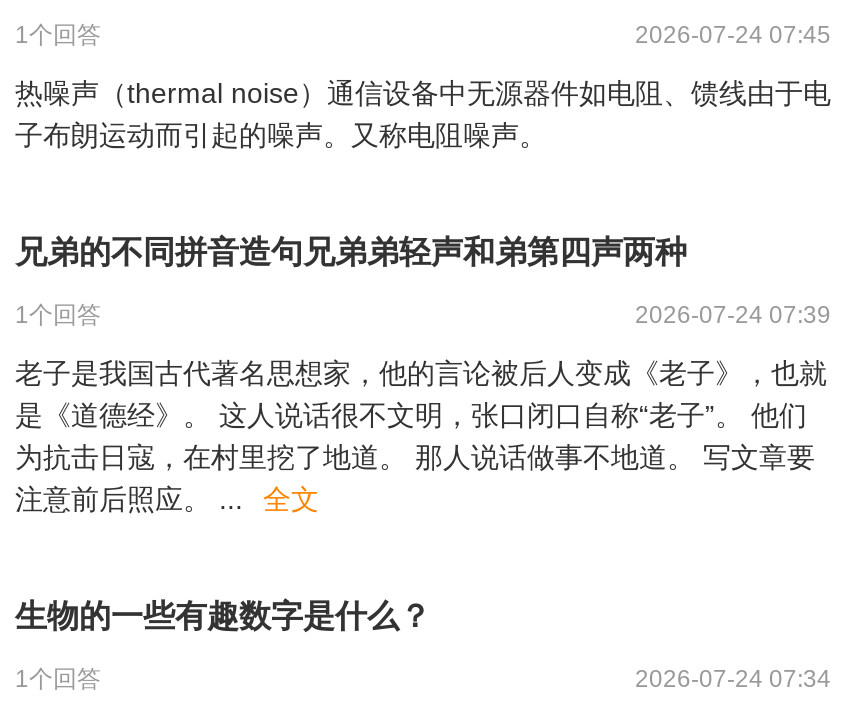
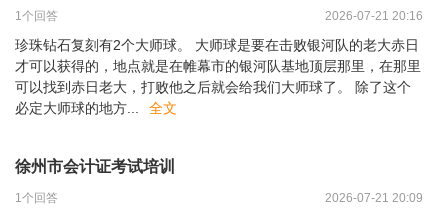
- 2026-07-24 07:45
- 热噪声（thermal noise）通信设备中无源器件如电阻、馈线由于电
- 子布朗运动而引起的噪声。又称电阻噪声。
- 兄弟的不同拼音造句兄弟弟轻声和弟第四声两种
- 1个回答
- 2026-07-24 07:39
- 老子是我国古代著名思想家，他的言论被后人变成《老子》，也就
- 是《道德经》。 这人说话很不文明，张口闭口自称“老子”。 他们
- 为抗击日寇，在村里挖了地道。 那人说话做事不地道。 写文章要
- 注意前后照应。...
+ 2026-07-21 20:16
+ 珍珠钻石复刻有2个大师球。 大师球是要在击败银河队的老大赤日
+ 才可以获得的，地点就是在帷幕市的银河队基地顶层那里，在那里
+ 可以找到赤日老大，打败他之后就会给我们大师球了。 除了这个
+ 必定大师球的地方...

- 生物的一些有趣数字是什么？
+ 徐州市会计证考试培训

- 2026-07-24 07:34
+ 2026-07-21 20:09
